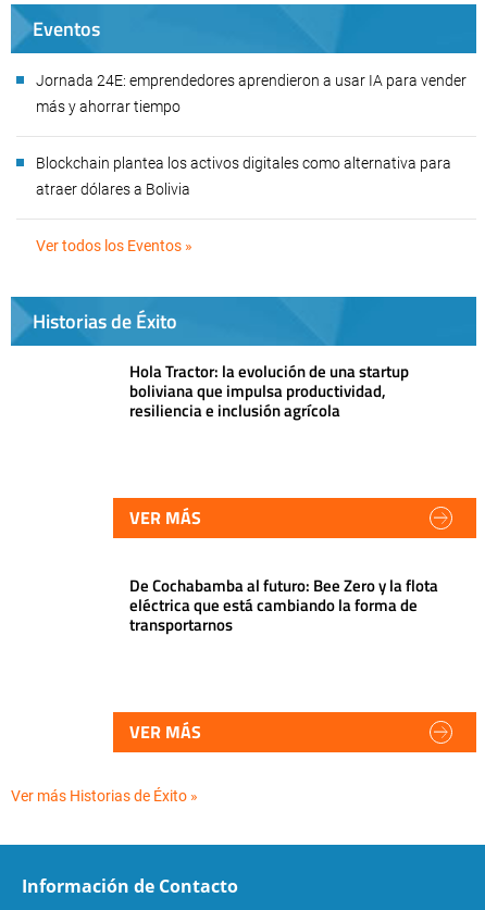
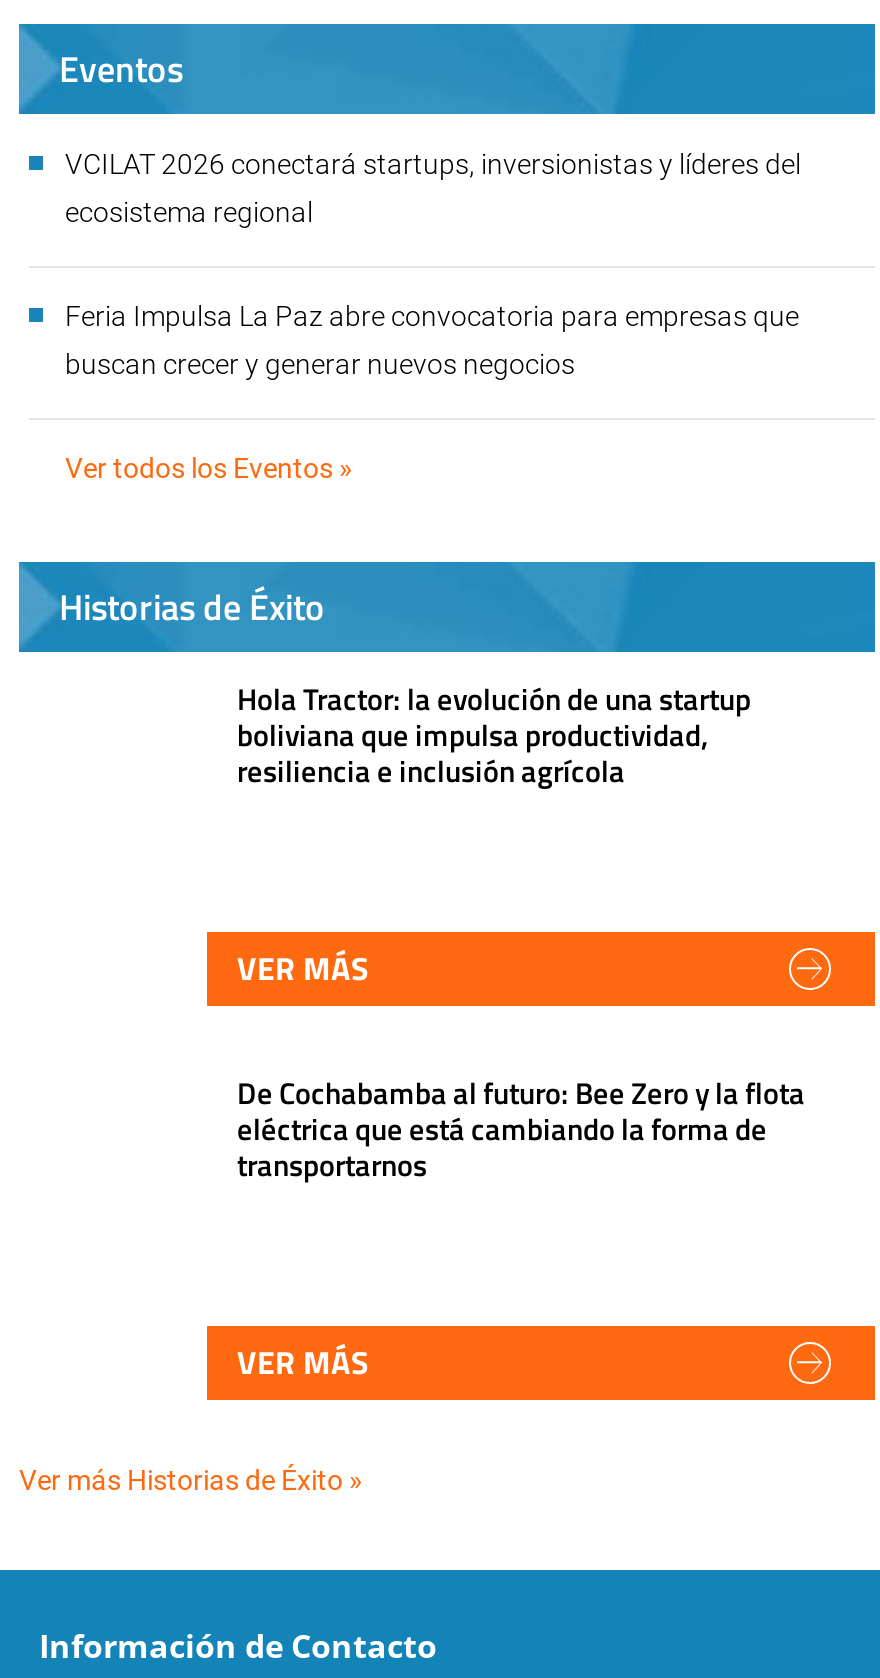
- Jornada 24E: emprendedores aprendieron a usar IA para vender
+ VCILAT 2026 conectará startups, inversionistas y líderes del

- más y ahorrar tiempo
+ ecosistema regional

- Blockchain plantea los activos digitales como alternativa para
+ Feria Impulsa La Paz abre convocatoria para empresas que

- atraer dólares a Bolivia
+ buscan crecer y generar nuevos negocios
